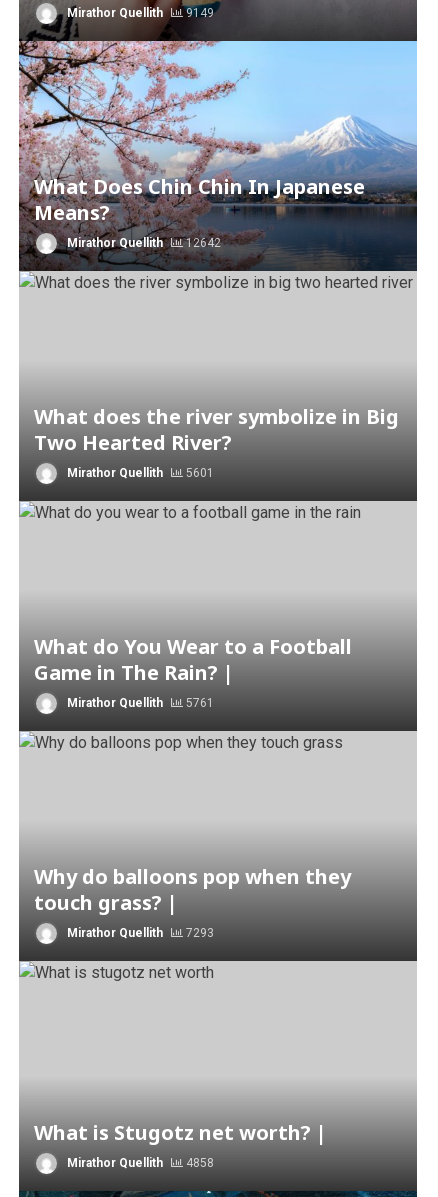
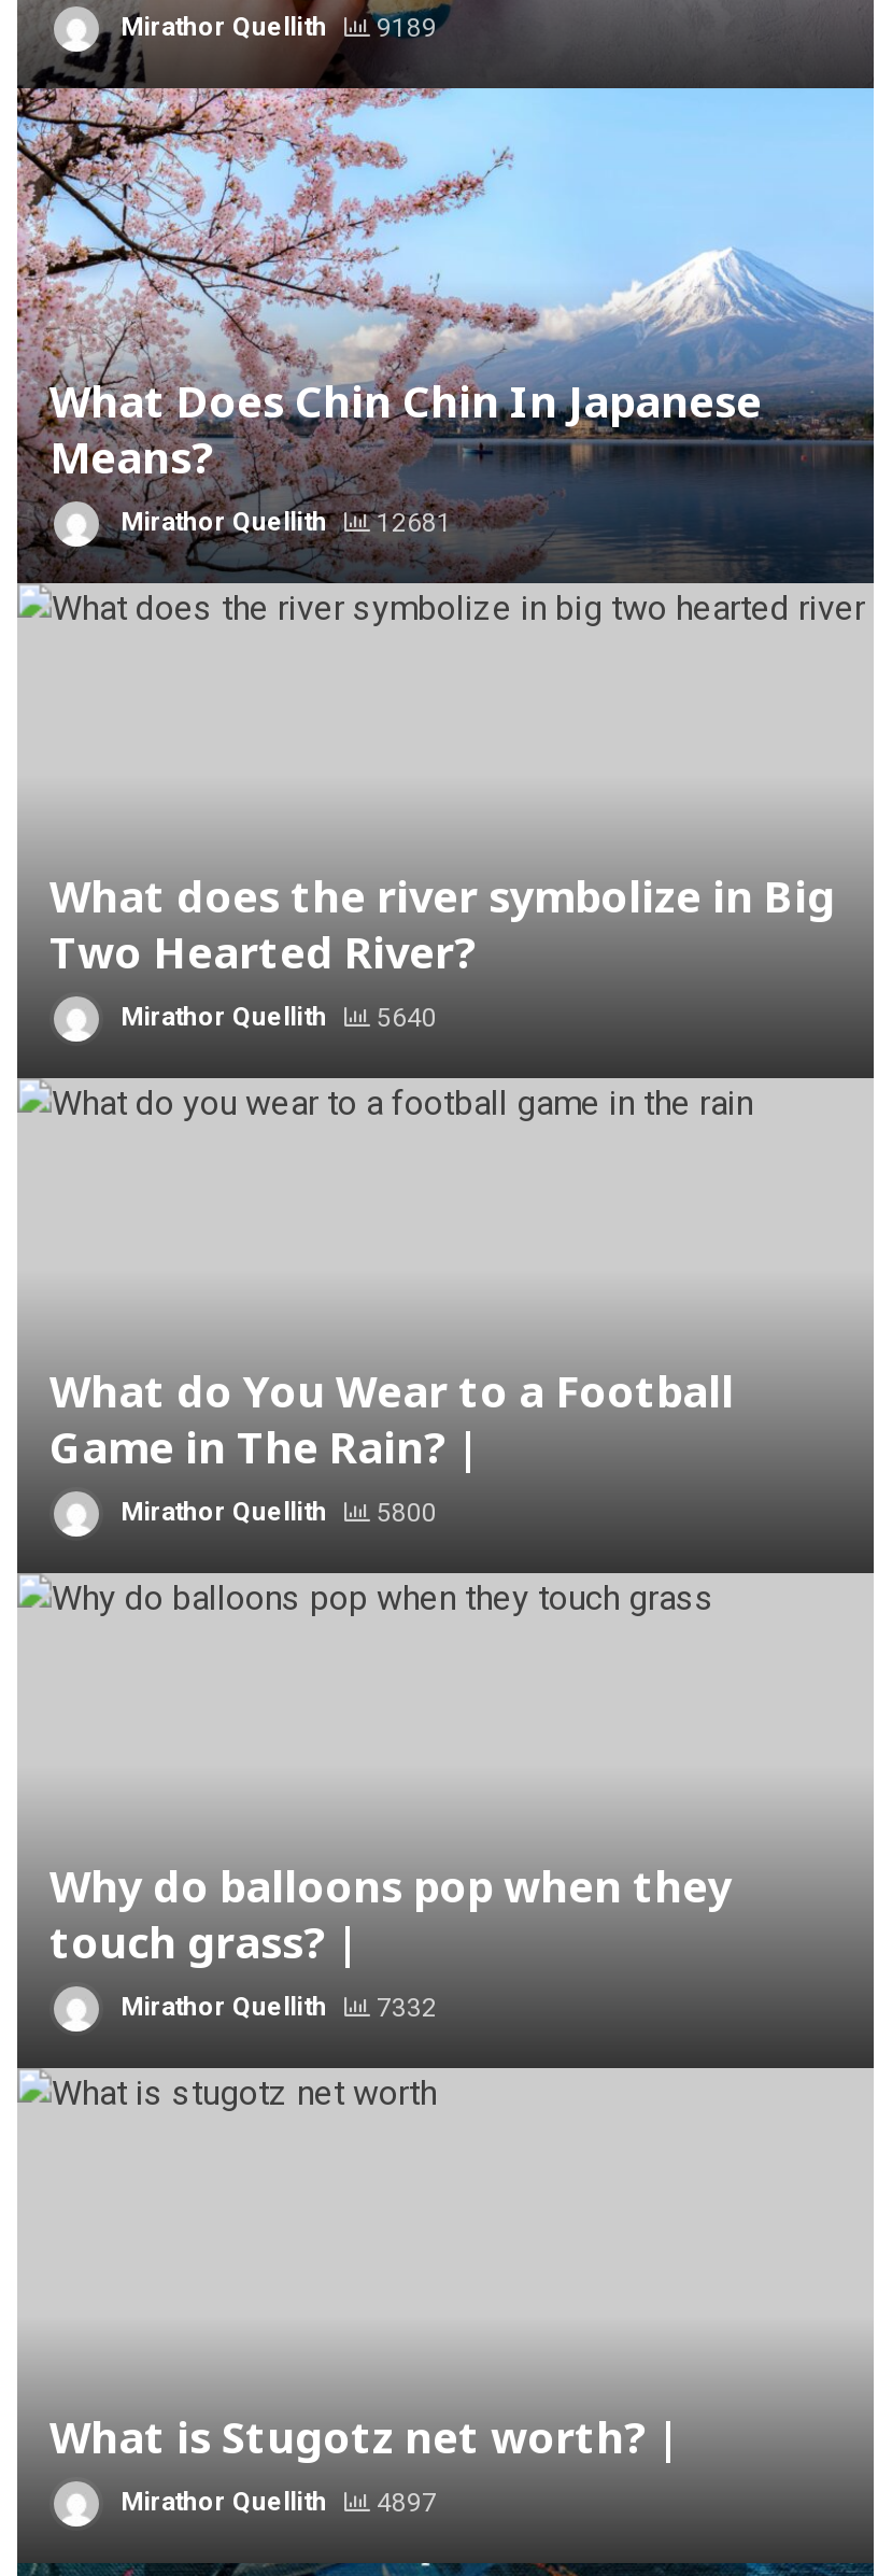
- Mirathor Quellith 9149
+ Mirathor Quellith 9189

- Mirathor Quellith 12642
+ Mirathor Quellith 12681

- Mirathor Quellith 5601
+ Mirathor Quellith 5640

- Mirathor Quellith 5761
+ Mirathor Quellith 5800

- Mirathor Quellith 7293
+ Mirathor Quellith 7332

- Mirathor Quellith 4858
+ Mirathor Quellith 4897
